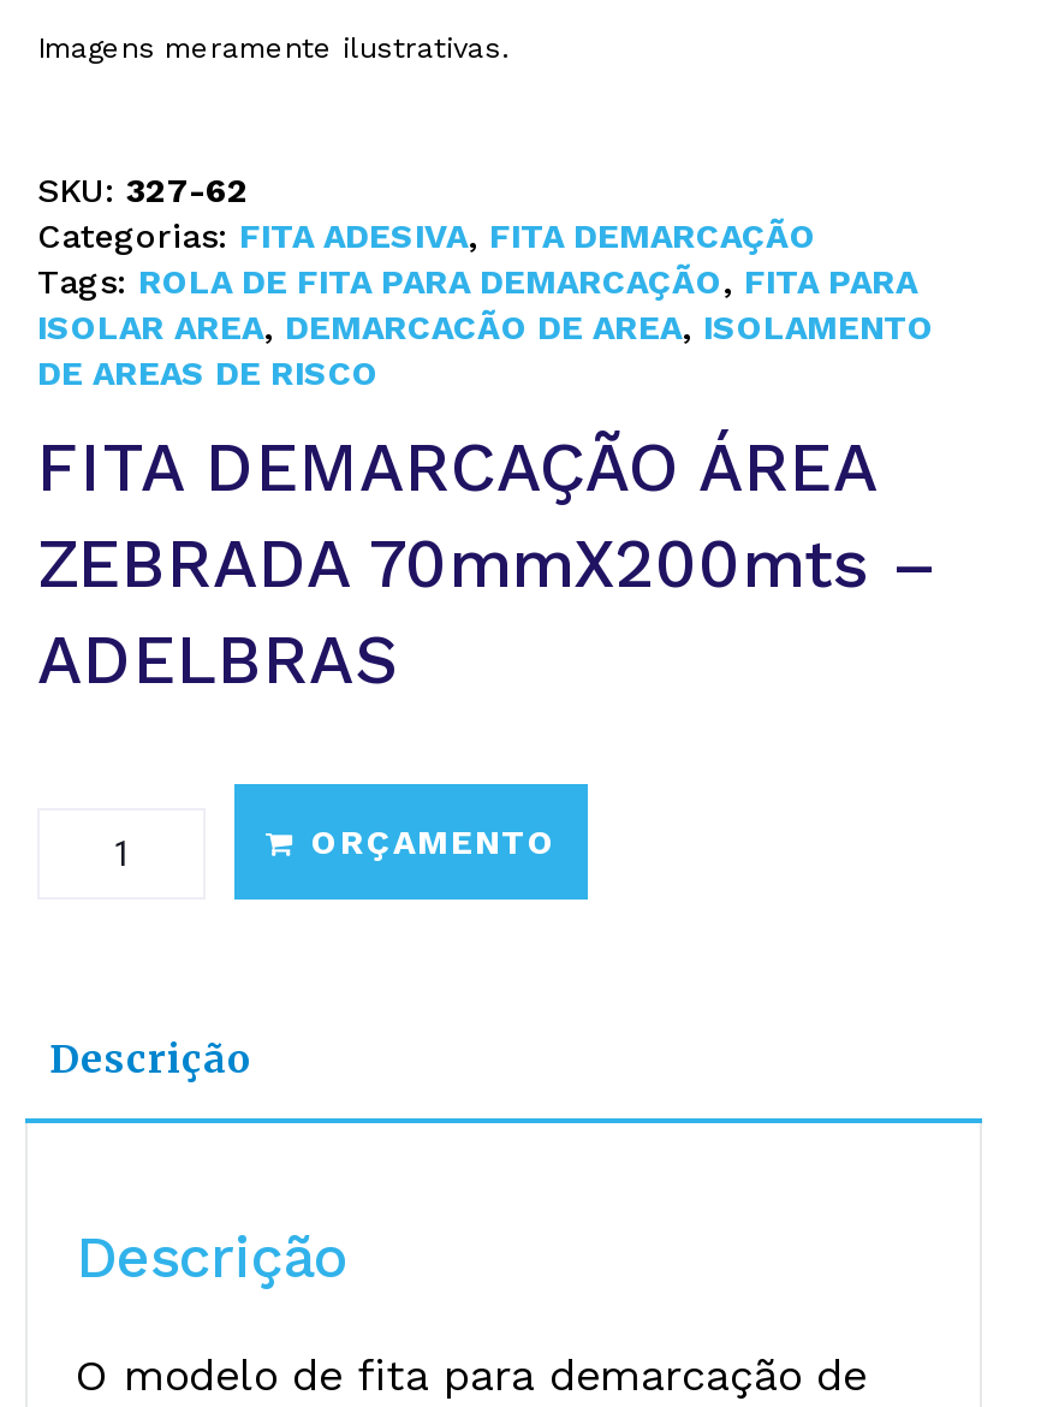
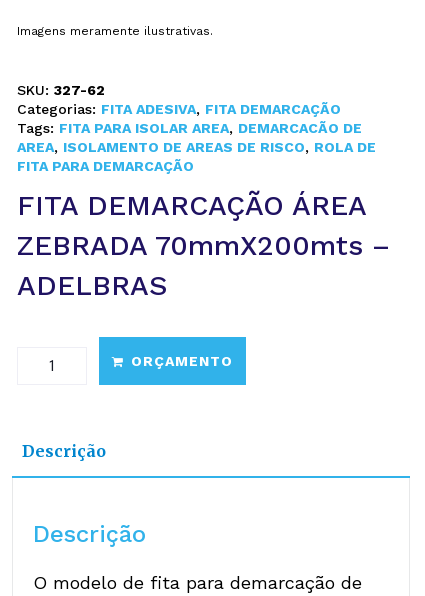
- Tags: ROLA DE FITA PARA DEMARCAÇÃO, FITA PARA
- ISOLAR AREA, DEMARCACÃO DE AREA, ISOLAMENTO
- DE AREAS DE RISCO
+ Tags: FITA PARA ISOLAR AREA, DEMARCACÃO DE
+ AREA, ISOLAMENTO DE AREAS DE RISCO, ROLA DE
+ FITA PARA DEMARCAÇÃO
